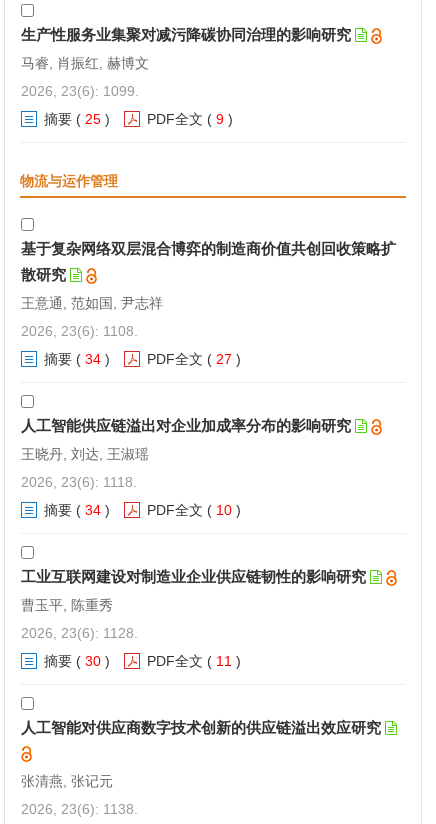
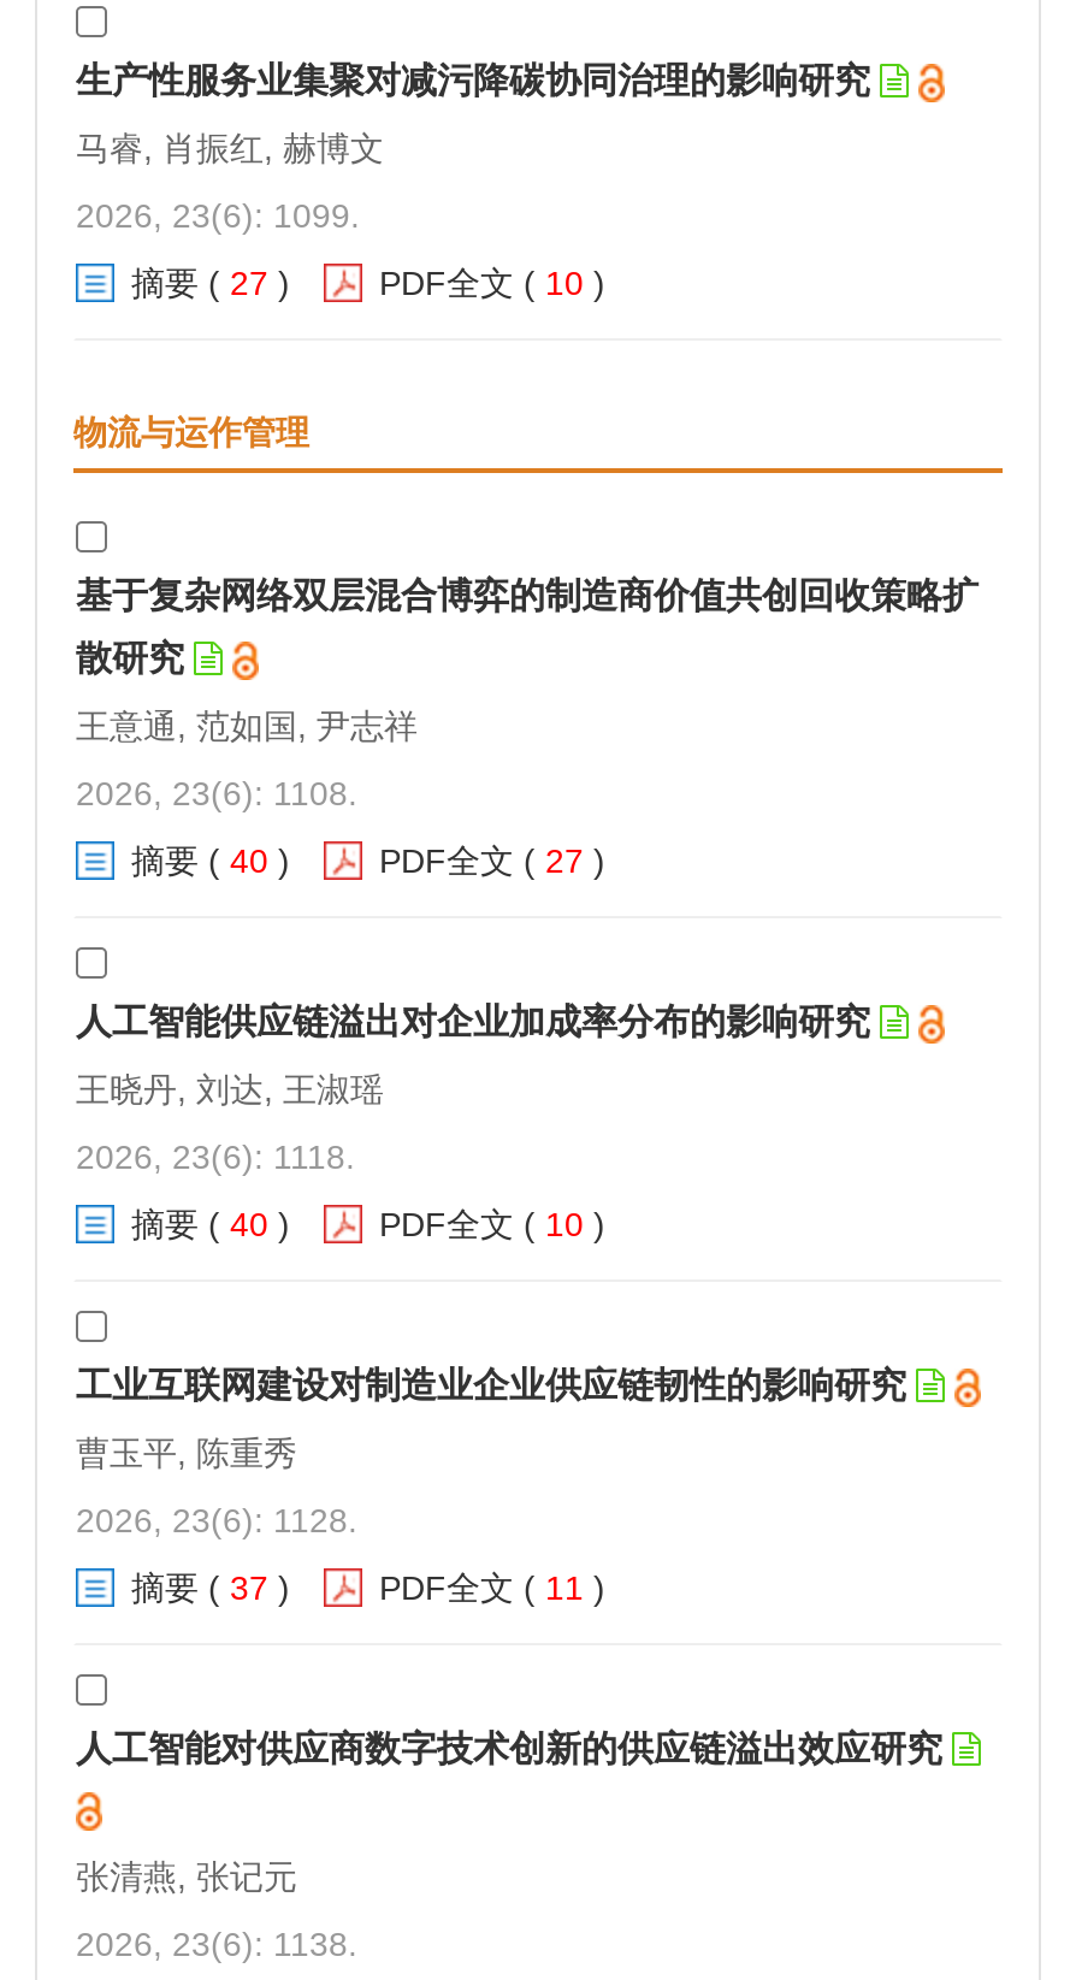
- 摘要( 25)
+ 摘要( 27)

- PDF全文 ( 9)
+ PDF全文 ( 10)

- 摘要( 34)
+ 摘要( 40)

- 摘要( 34)
+ 摘要( 40)

- 摘要( 30)
+ 摘要( 37)
